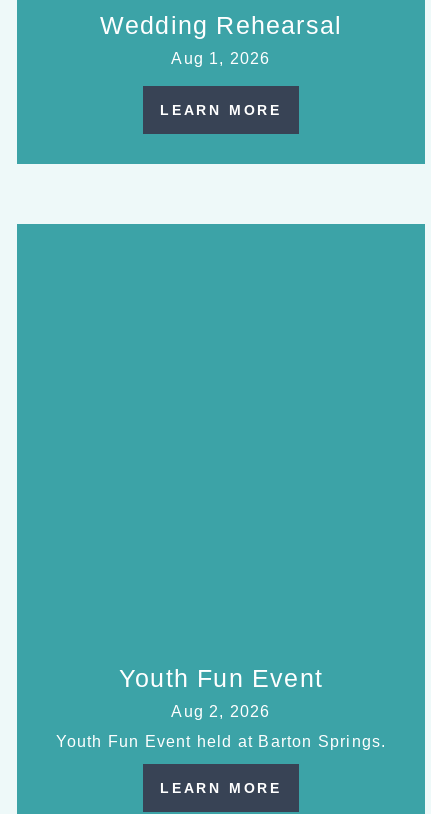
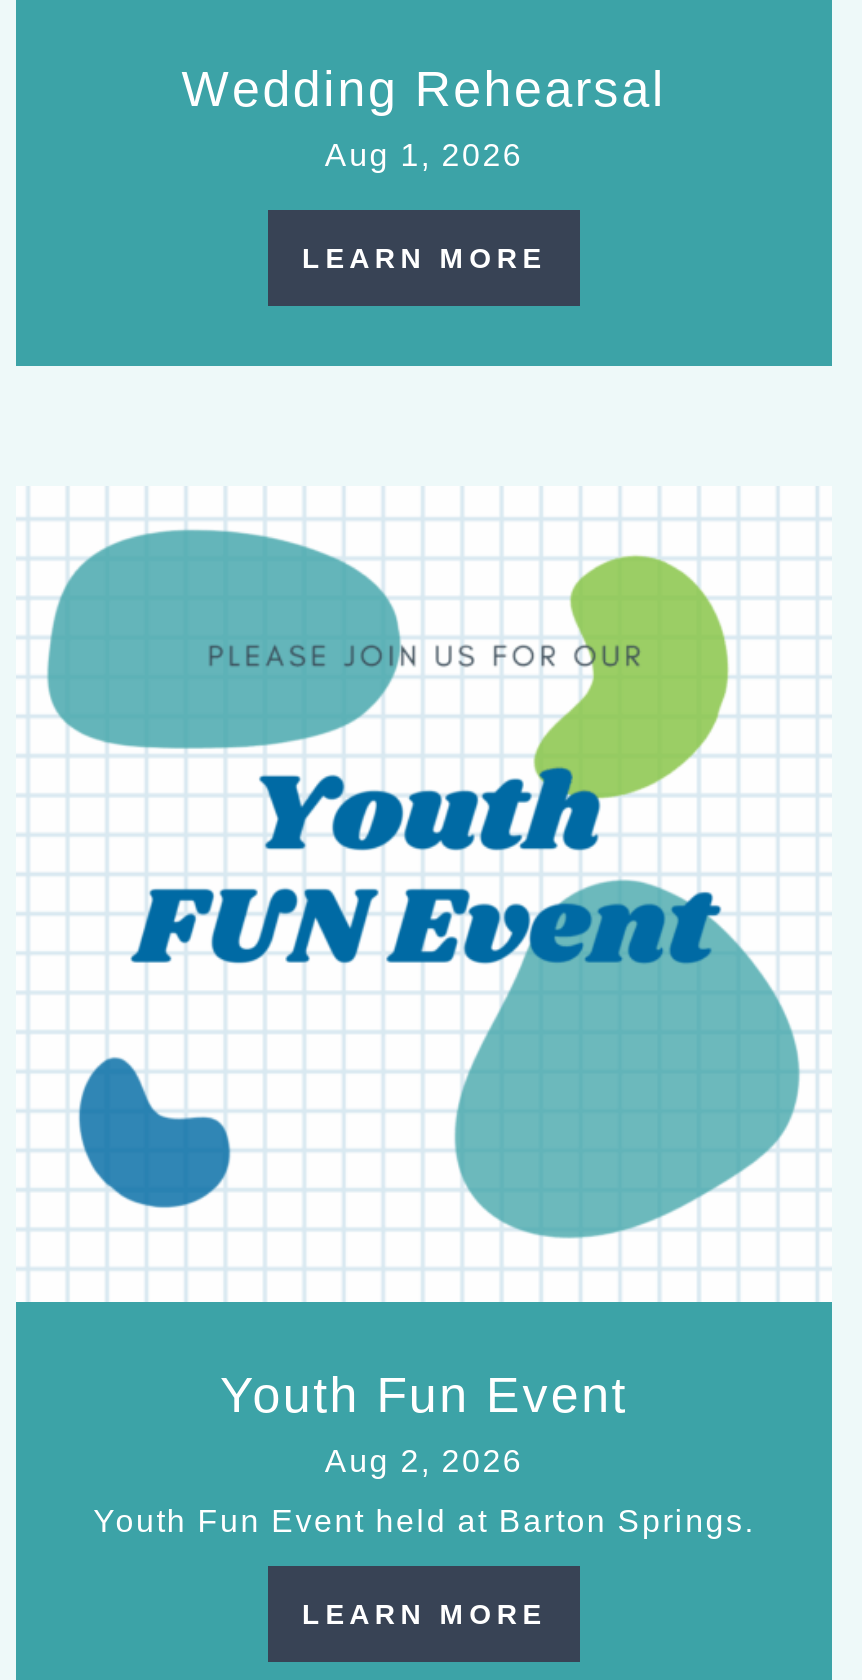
+ [image]
